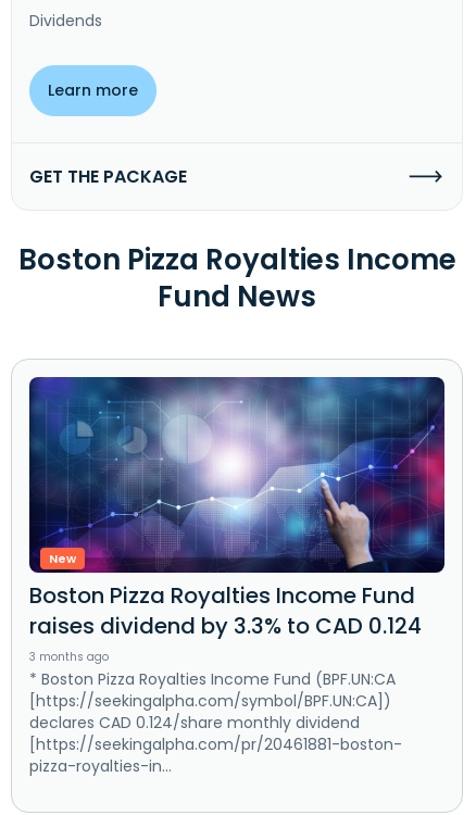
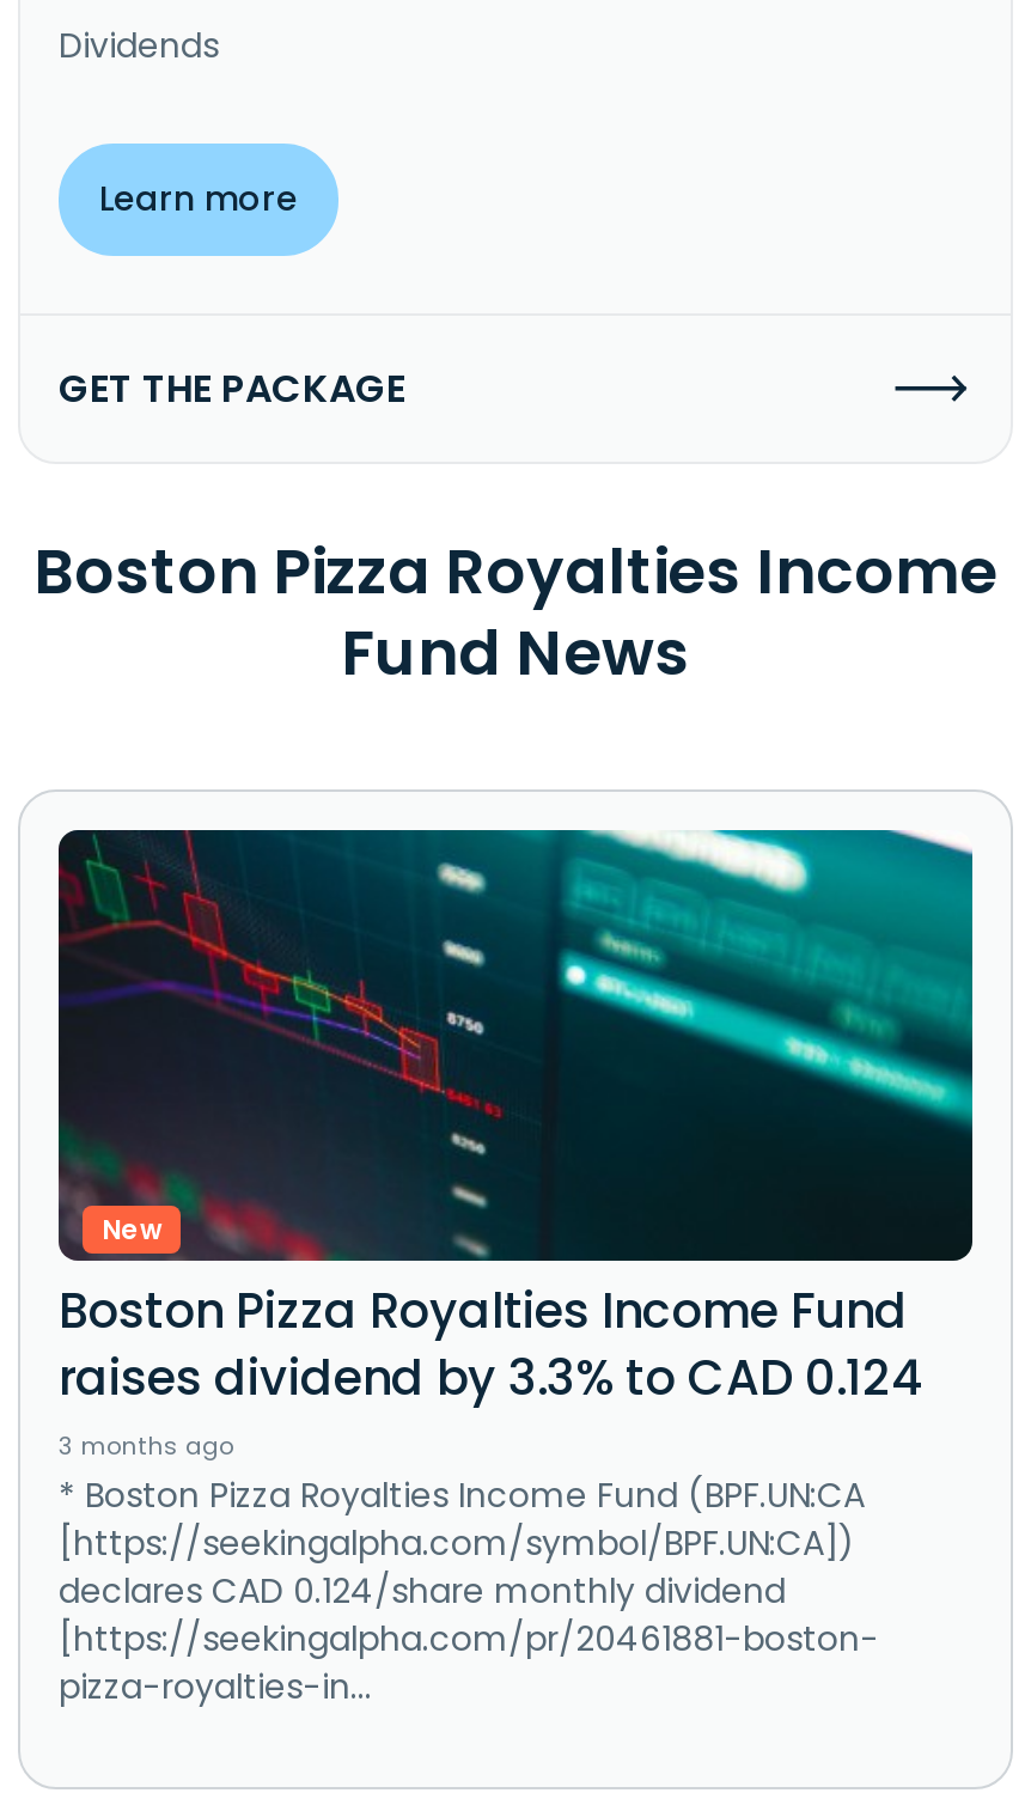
- [image]
+ [image]
